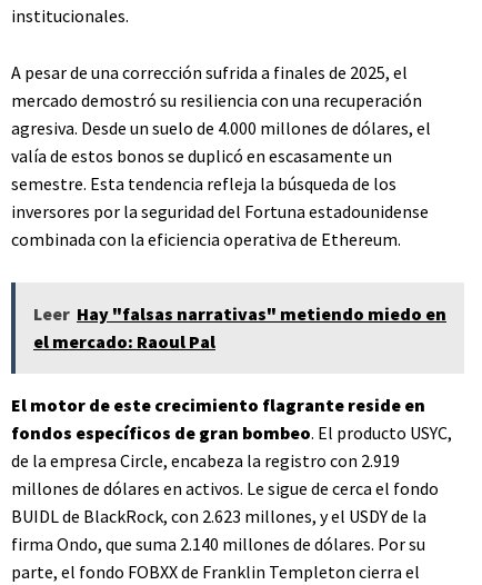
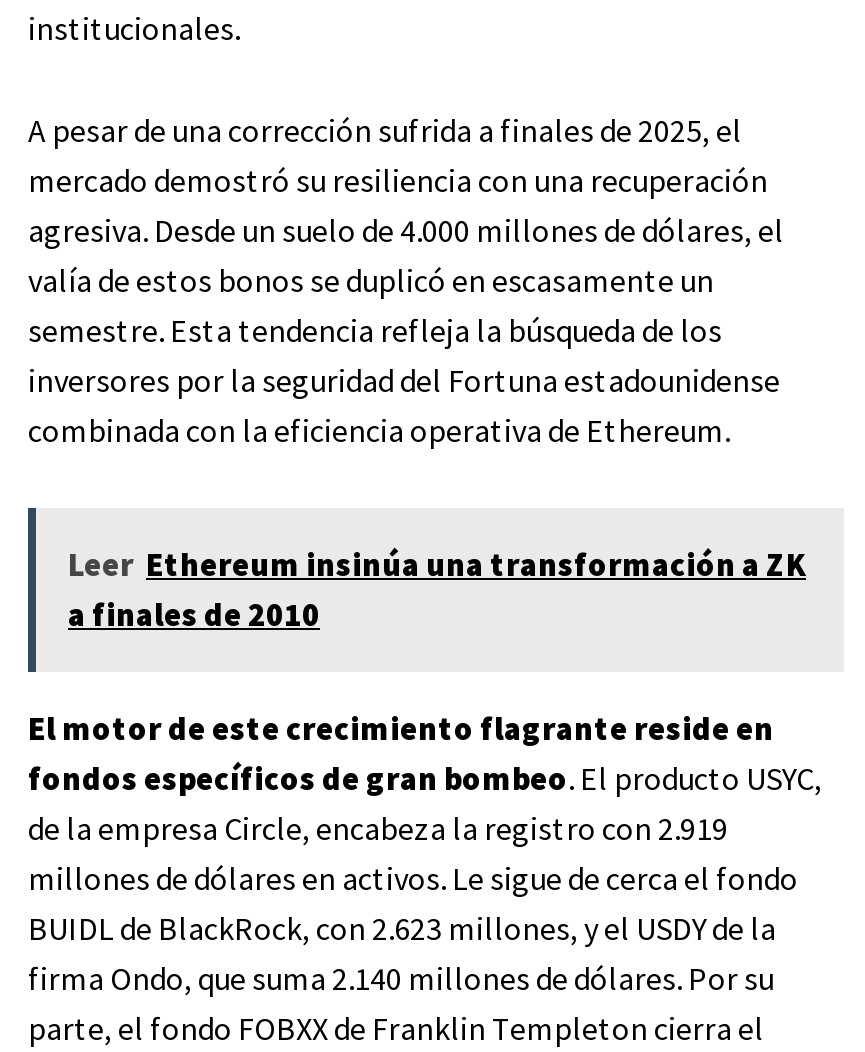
- Leer Hay "falsas narrativas" metiendo miedo en
- el mercado: Raoul Pal
+ Leer Ethereum insinúa una transformación a ZK
+ a finales de 2010
